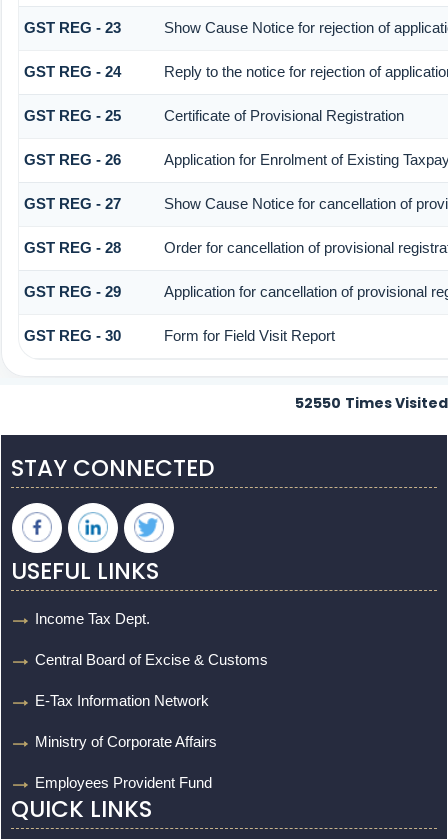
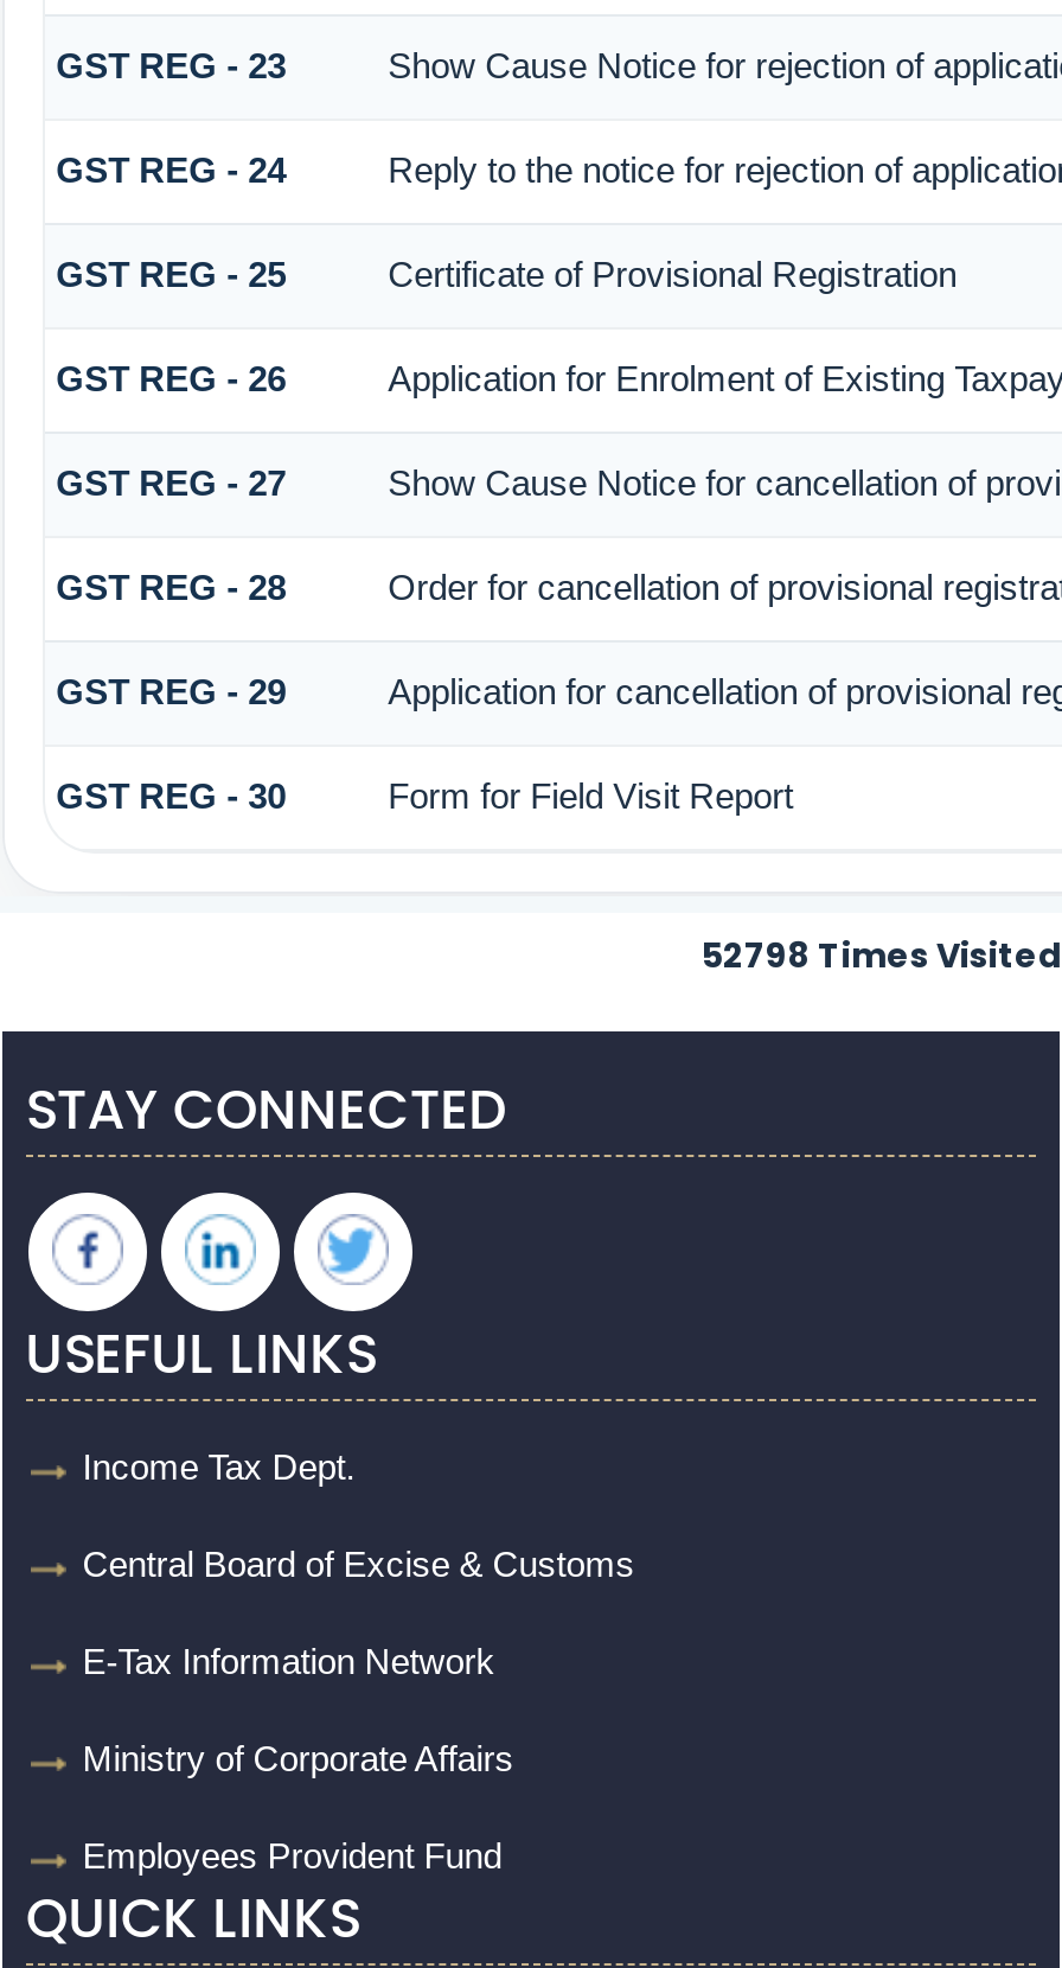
- 52550 Times Visited
+ 52798 Times Visited
